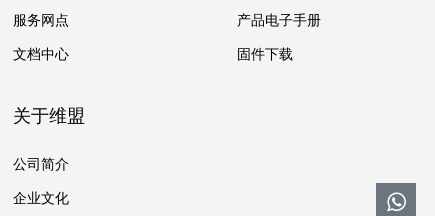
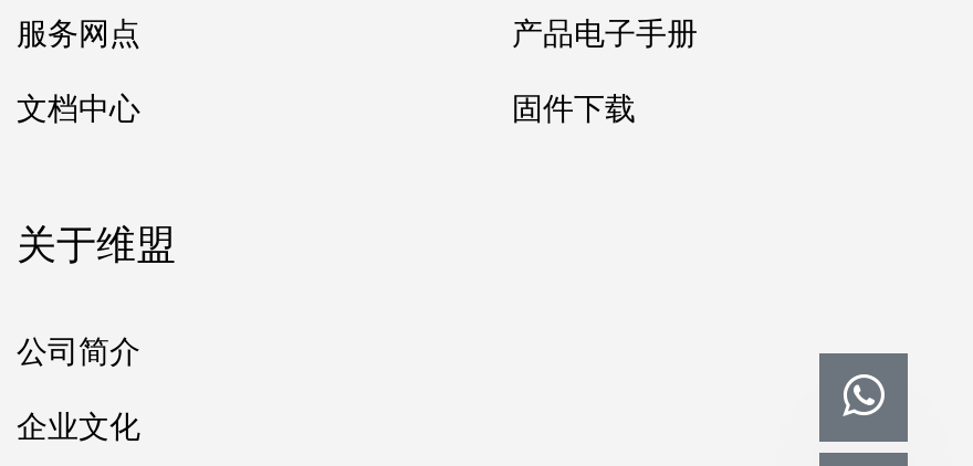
- [image]
+ [image]
